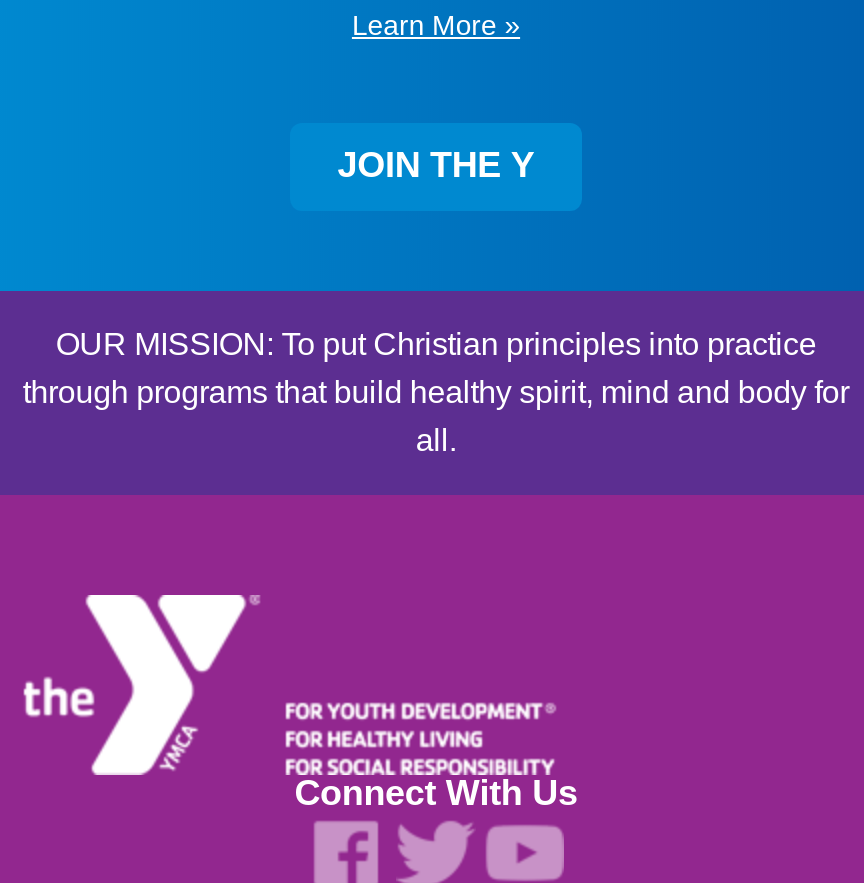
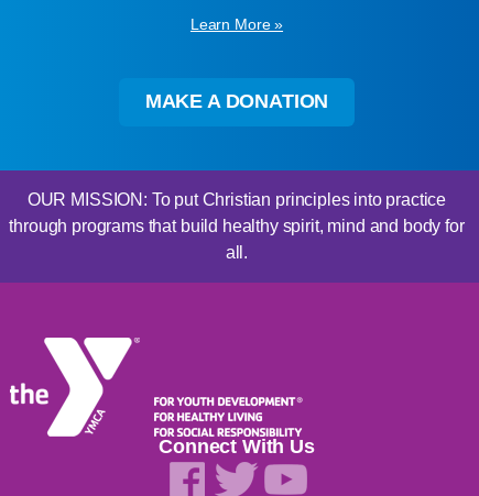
- JOIN THE Y
+ MAKE A DONATION
